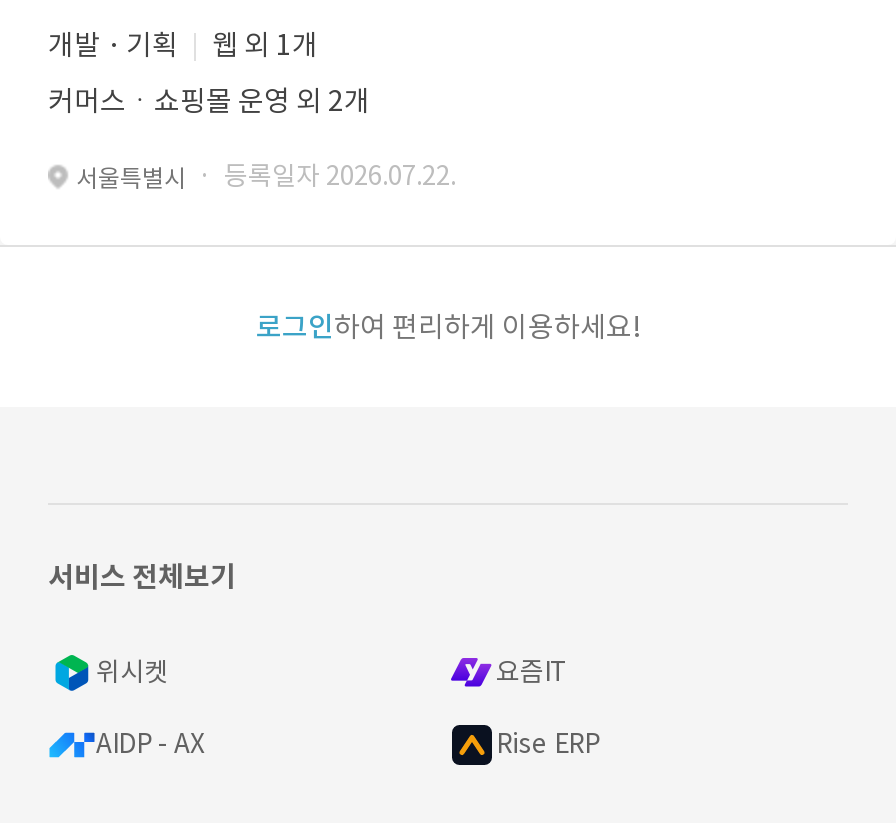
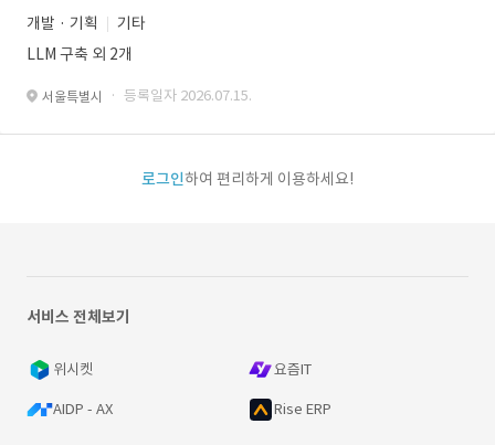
- 웹 외 1개
+ 기타

- 커머스ㆍ쇼핑몰 운영 외 2개
+ LLM 구축 외 2개

- 서울특별시 · 등록일자 2026.07.22.
+ 서울특별시 · 등록일자 2026.07.15.
